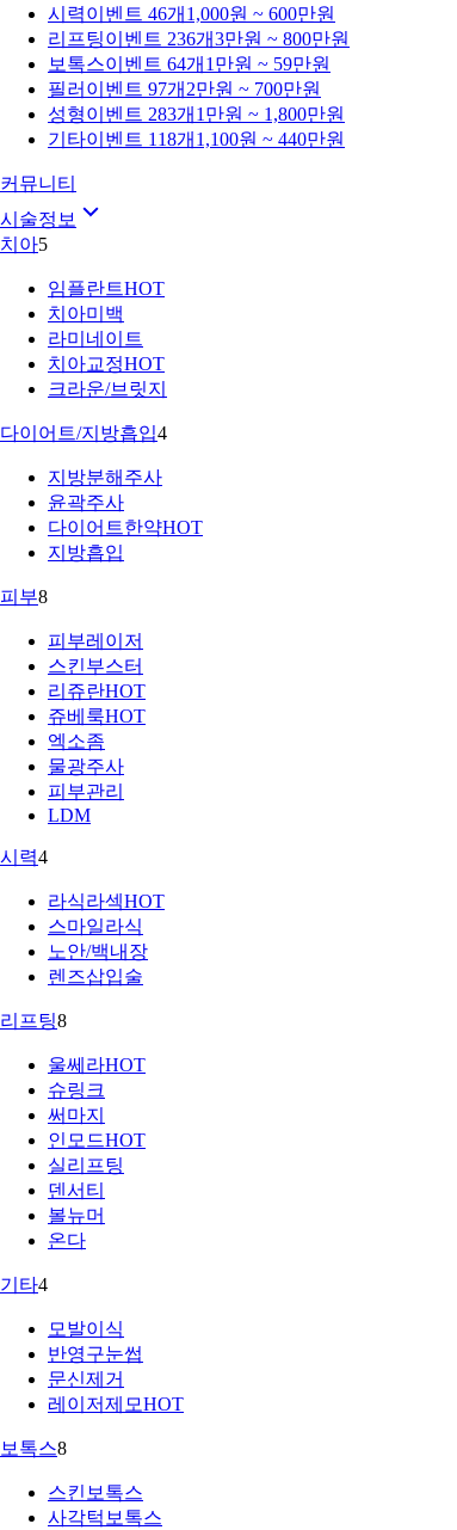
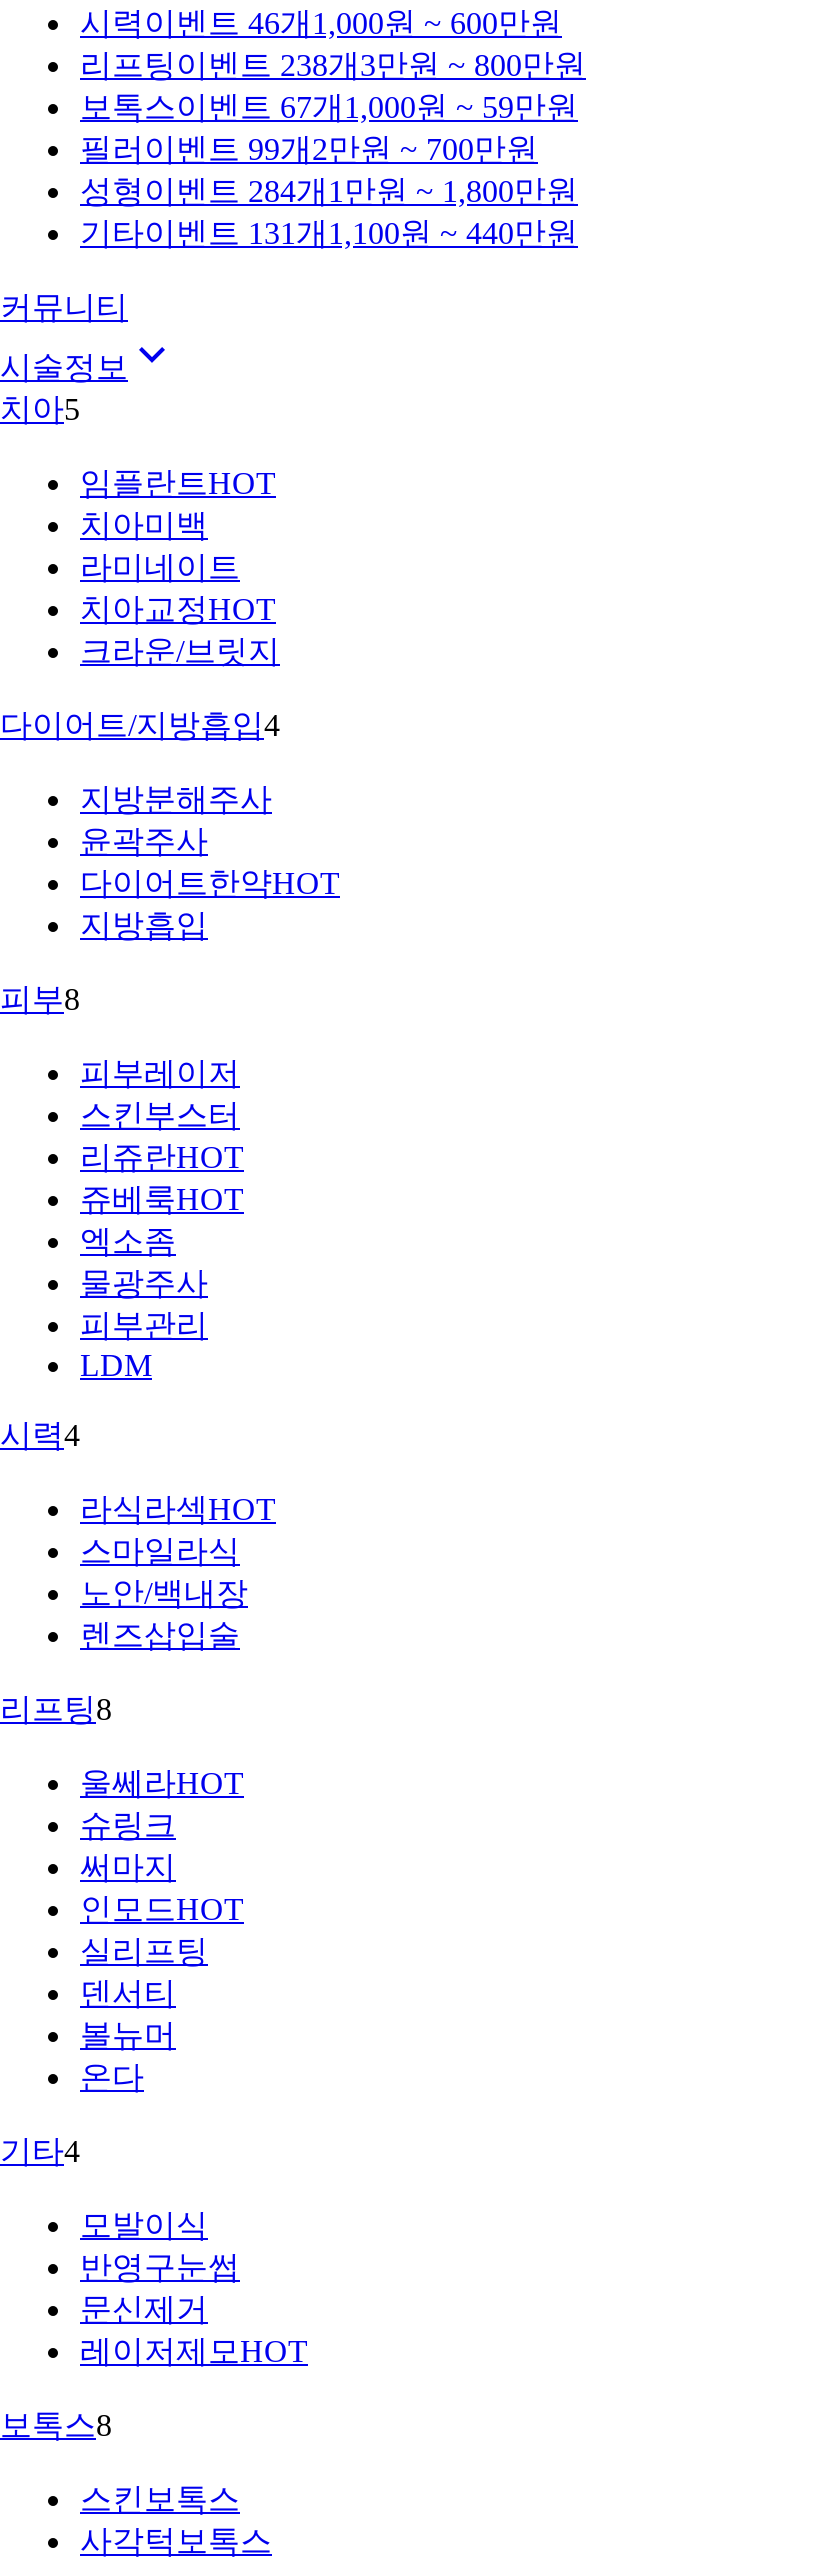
- 리프팅 이벤트 236개3만원 ~ 800만원
+ 리프팅 이벤트 238개3만원 ~ 800만원

- 보톡스 이벤트 64개 1만원 ~ 59만원
+ 보톡스 이벤트 67개 1,000원 ~ 59만원

- 필러 이벤트 97개2만원 ~ 700만원
+ 필러 이벤트 99개2만원 ~ 700만원

- 성형 이벤트 283개 1만원 ~ 1,800만원
+ 성형 이벤트 284개 1만원 ~ 1,800만원

- 기타이벤트 118개 1,100원 ~ 440만원
+ 기타이벤트 131개 1,100원 ~ 440만원
